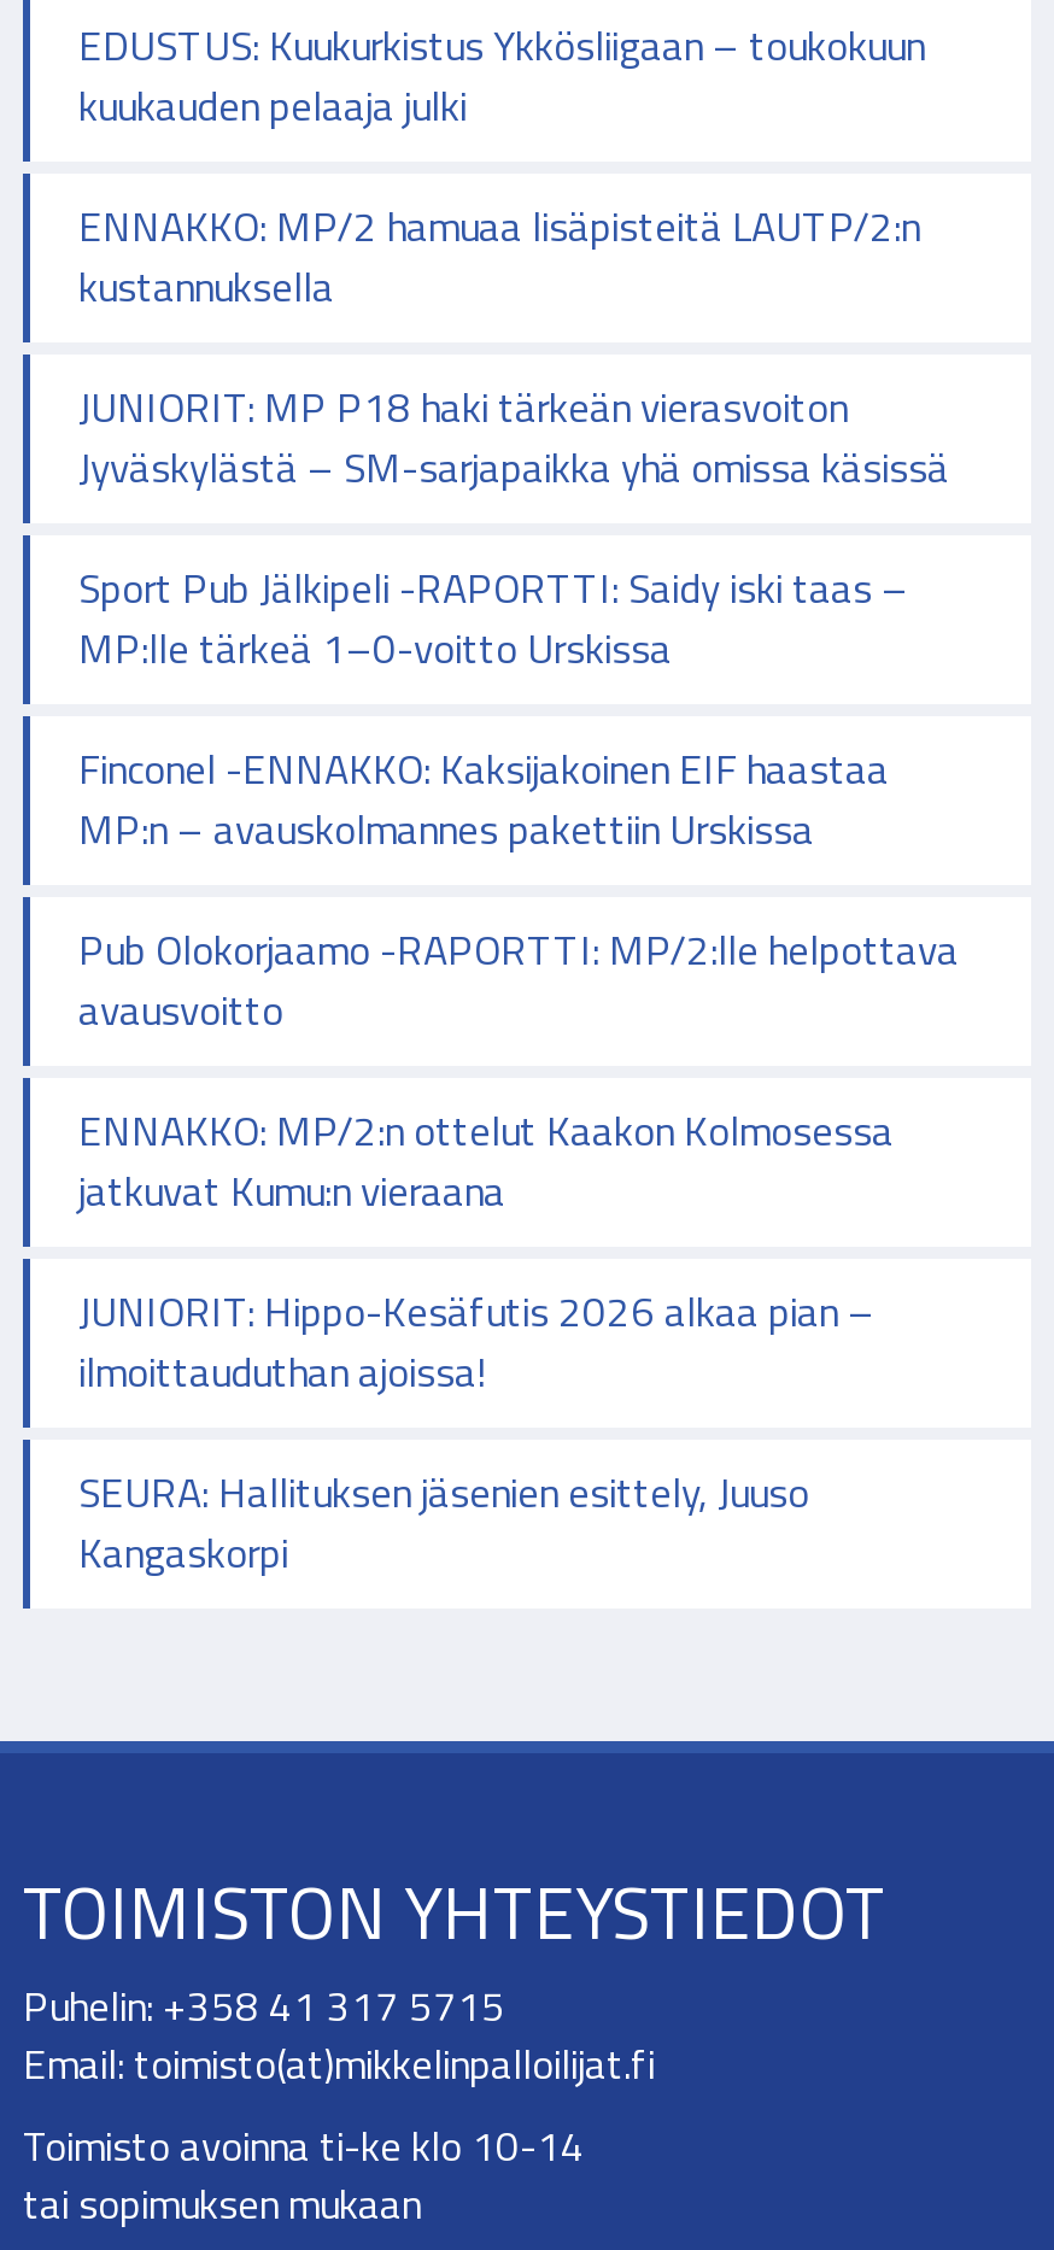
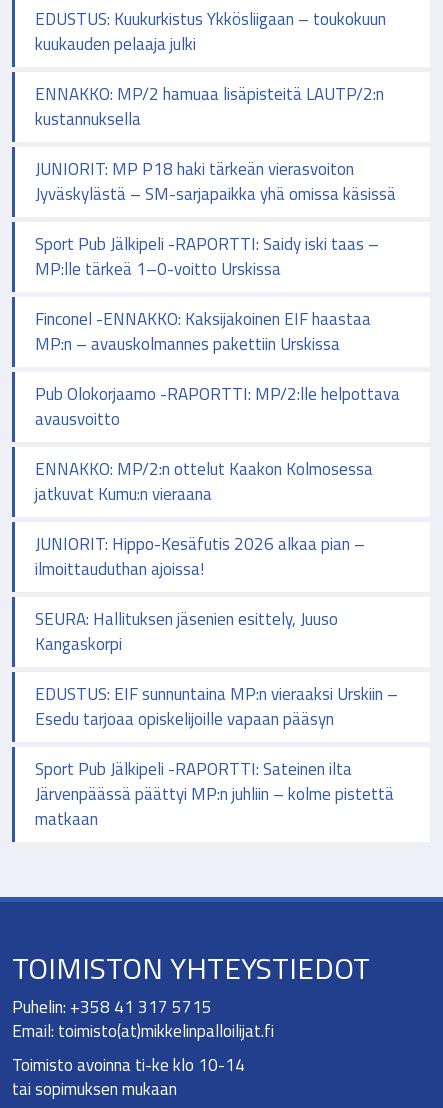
+ EDUSTUS: EIF sunnuntaina MP:n vieraaksi Urskiin –
+ Esedu tarjoaa opiskelijoille vapaan pääsyn
+ Sport Pub Jälkipeli -RAPORTTI: Sateinen ilta
+ Järvenpäässä päättyi MP:n juhliin – kolme pistettä
+ matkaan
